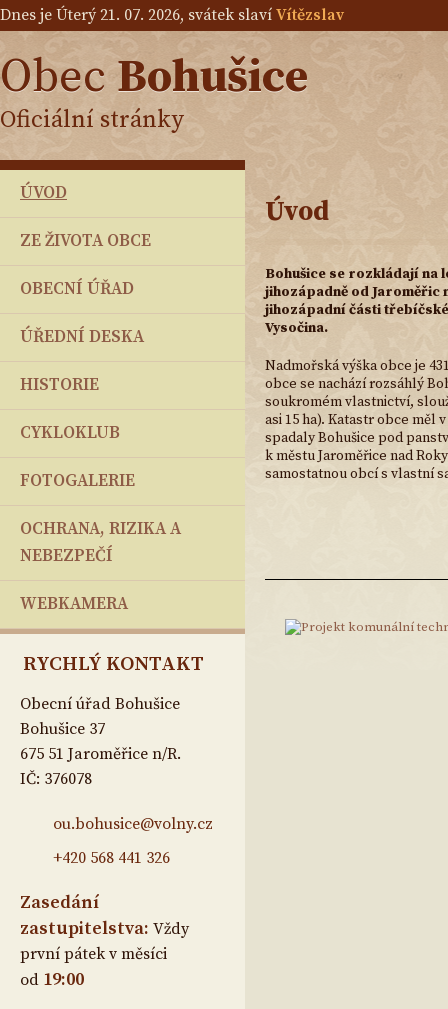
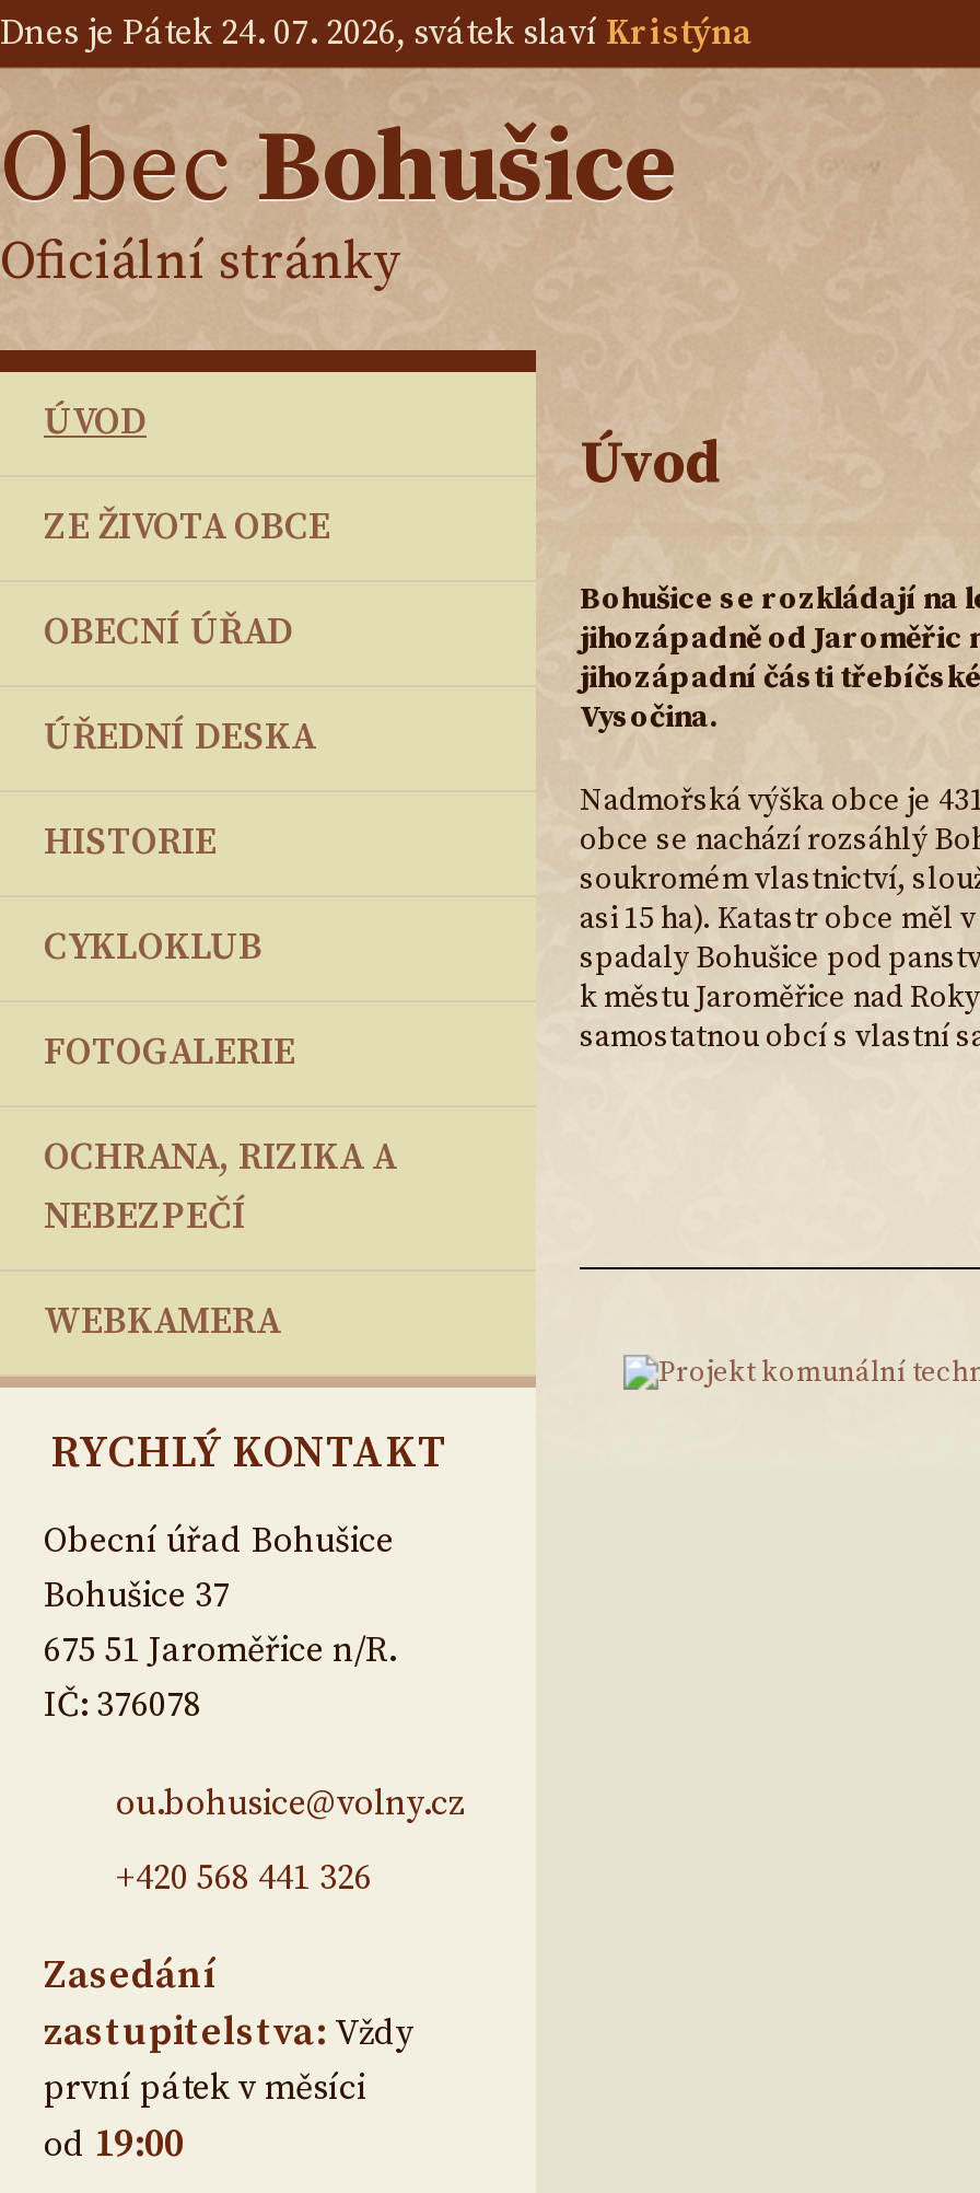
- Dnes je Úterý 21. 07. 2026, svátek slaví Vítězslav
+ Dnes je Pátek 24. 07. 2026, svátek slaví Kristýna
